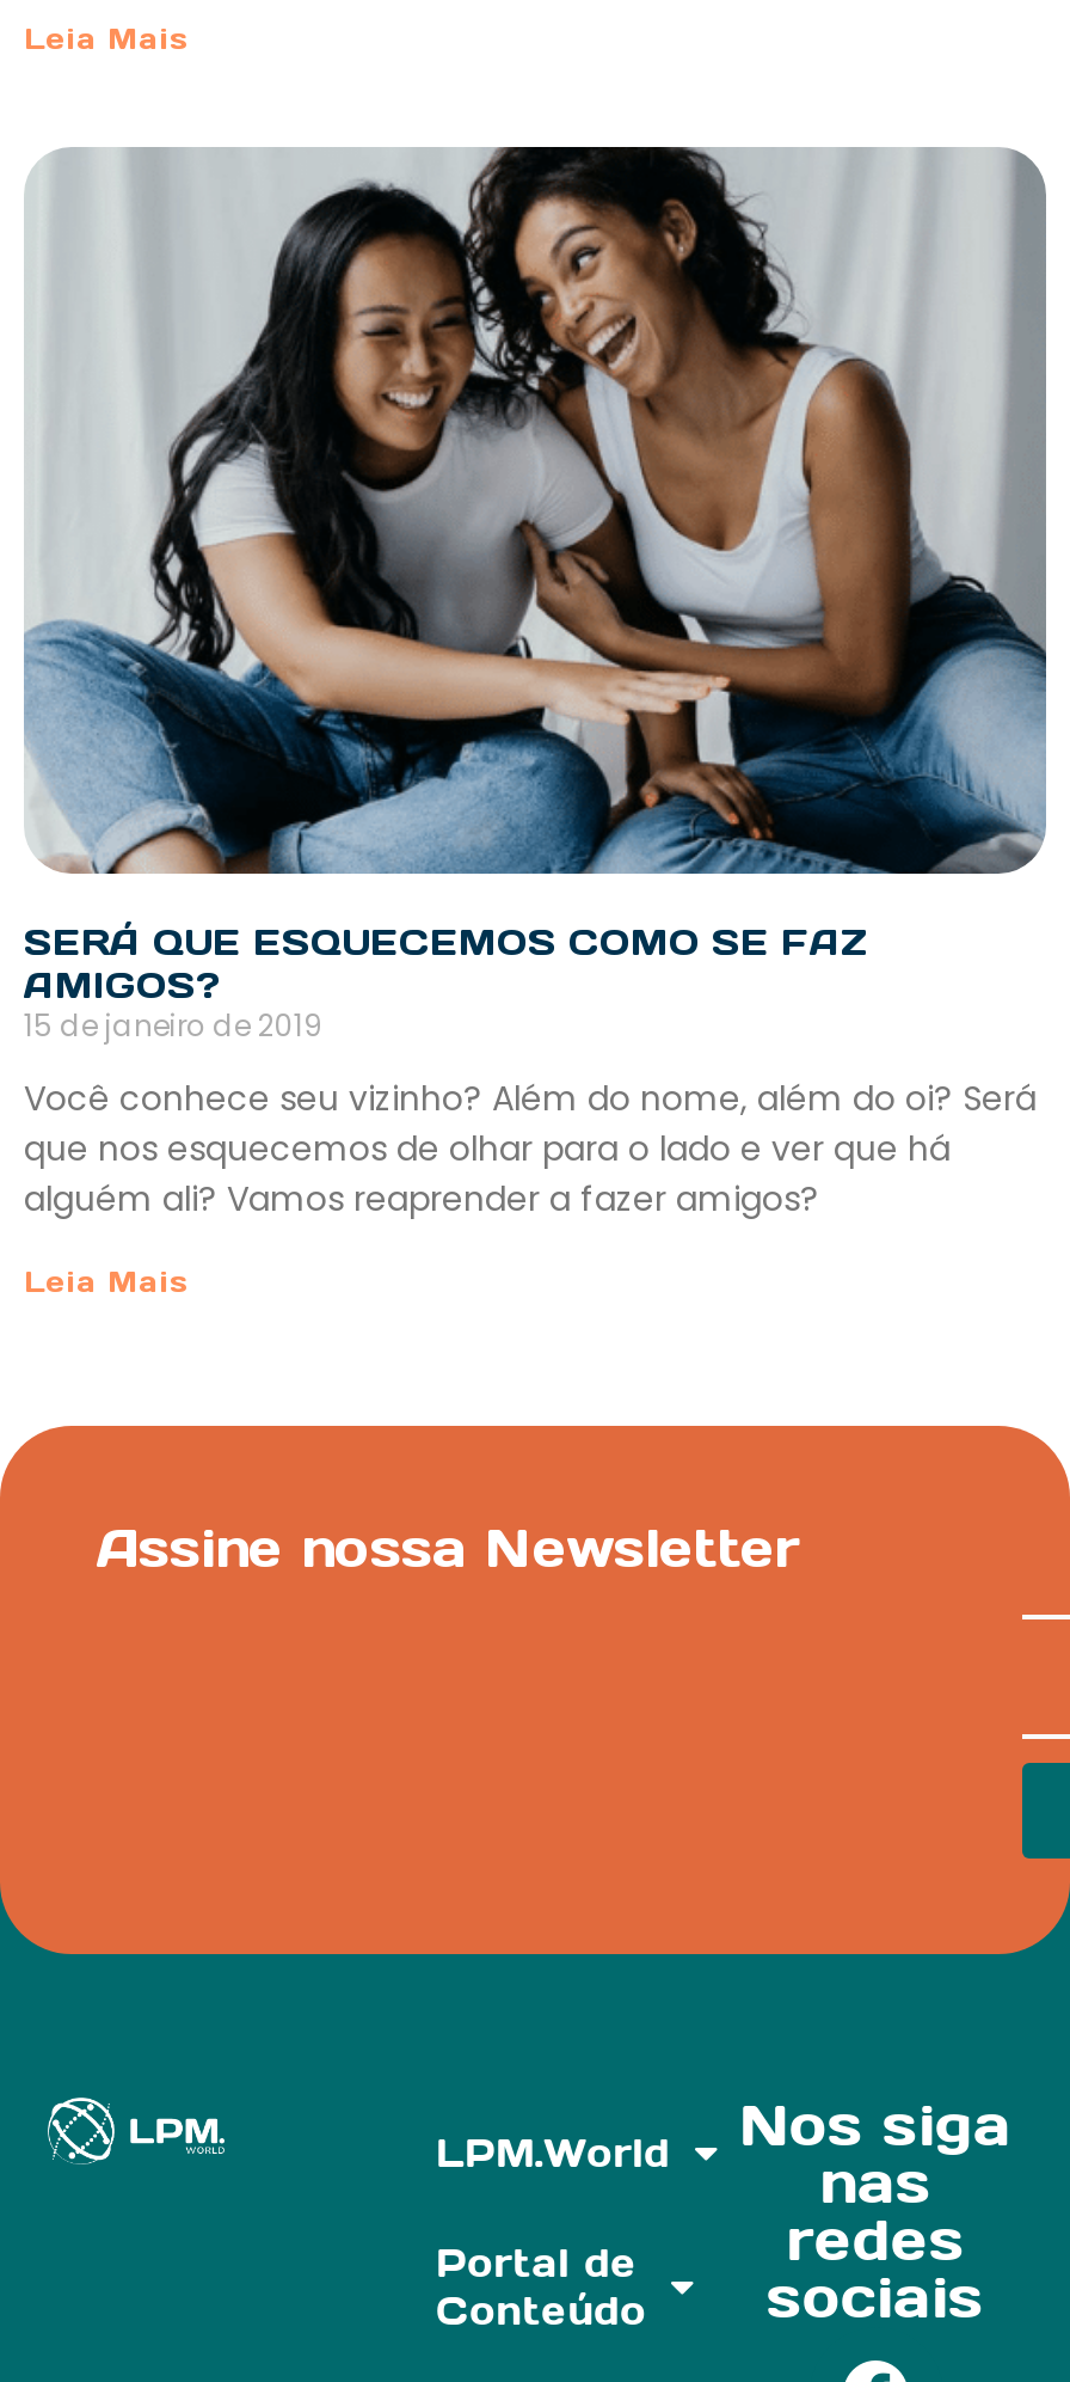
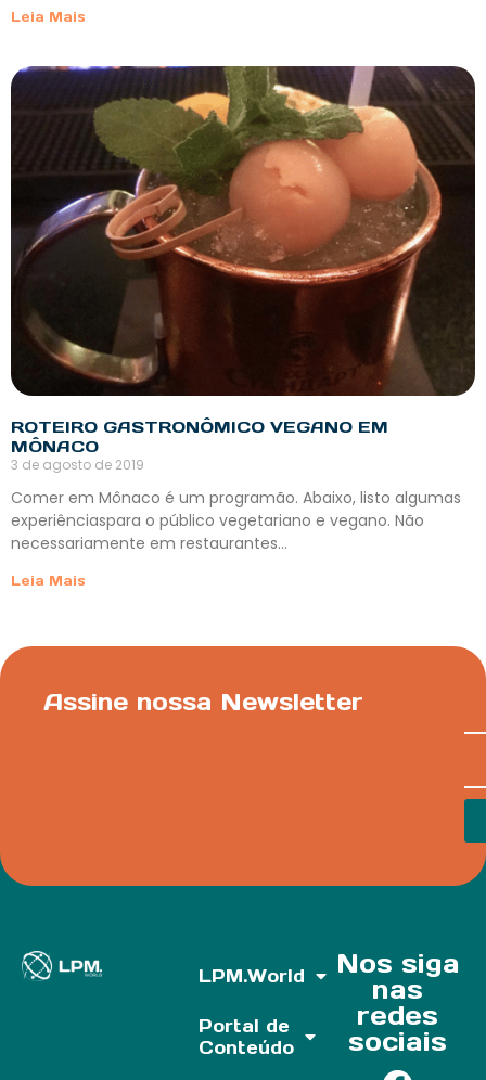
- [image]
- SERÁ QUE ESQUECEMOS COMO SE FAZ
- AMIGOS?
- 15 de janeiro de 2019
+ [image]
+ ROTEIRO GASTRONÔMICO VEGANO EM
+ MÔNACO
+ 3 de agosto de 2019

- Você conhece seu vizinho? Além do nome, além do oi? Será
- que nos esquecemos de olhar para o lado e ver que há
- alguém ali? Vamos reaprender a fazer amigos?
+ Comer em Mônaco é um programão. Abaixo, listo algumas
+ experiênciaspara o público vegetariano e vegano. Não
+ necessariamente em restaurantes…
